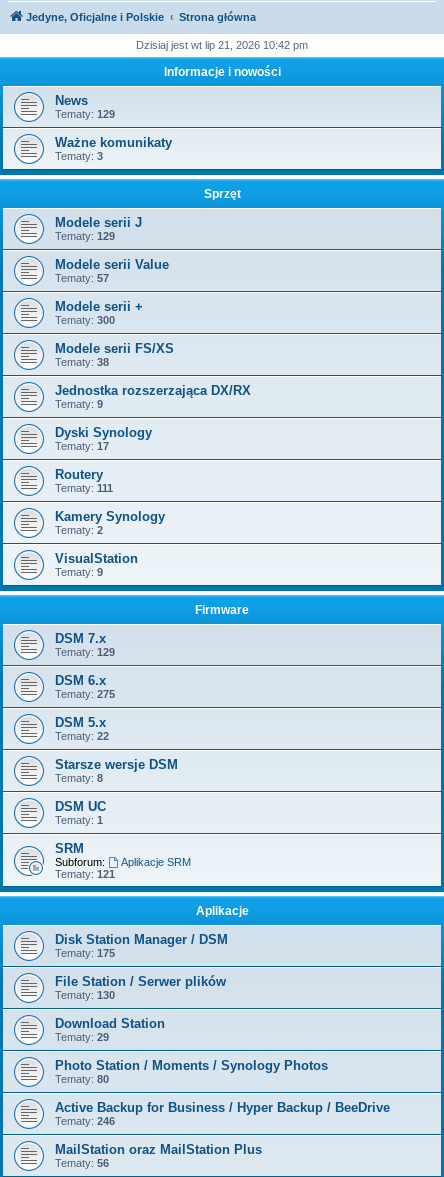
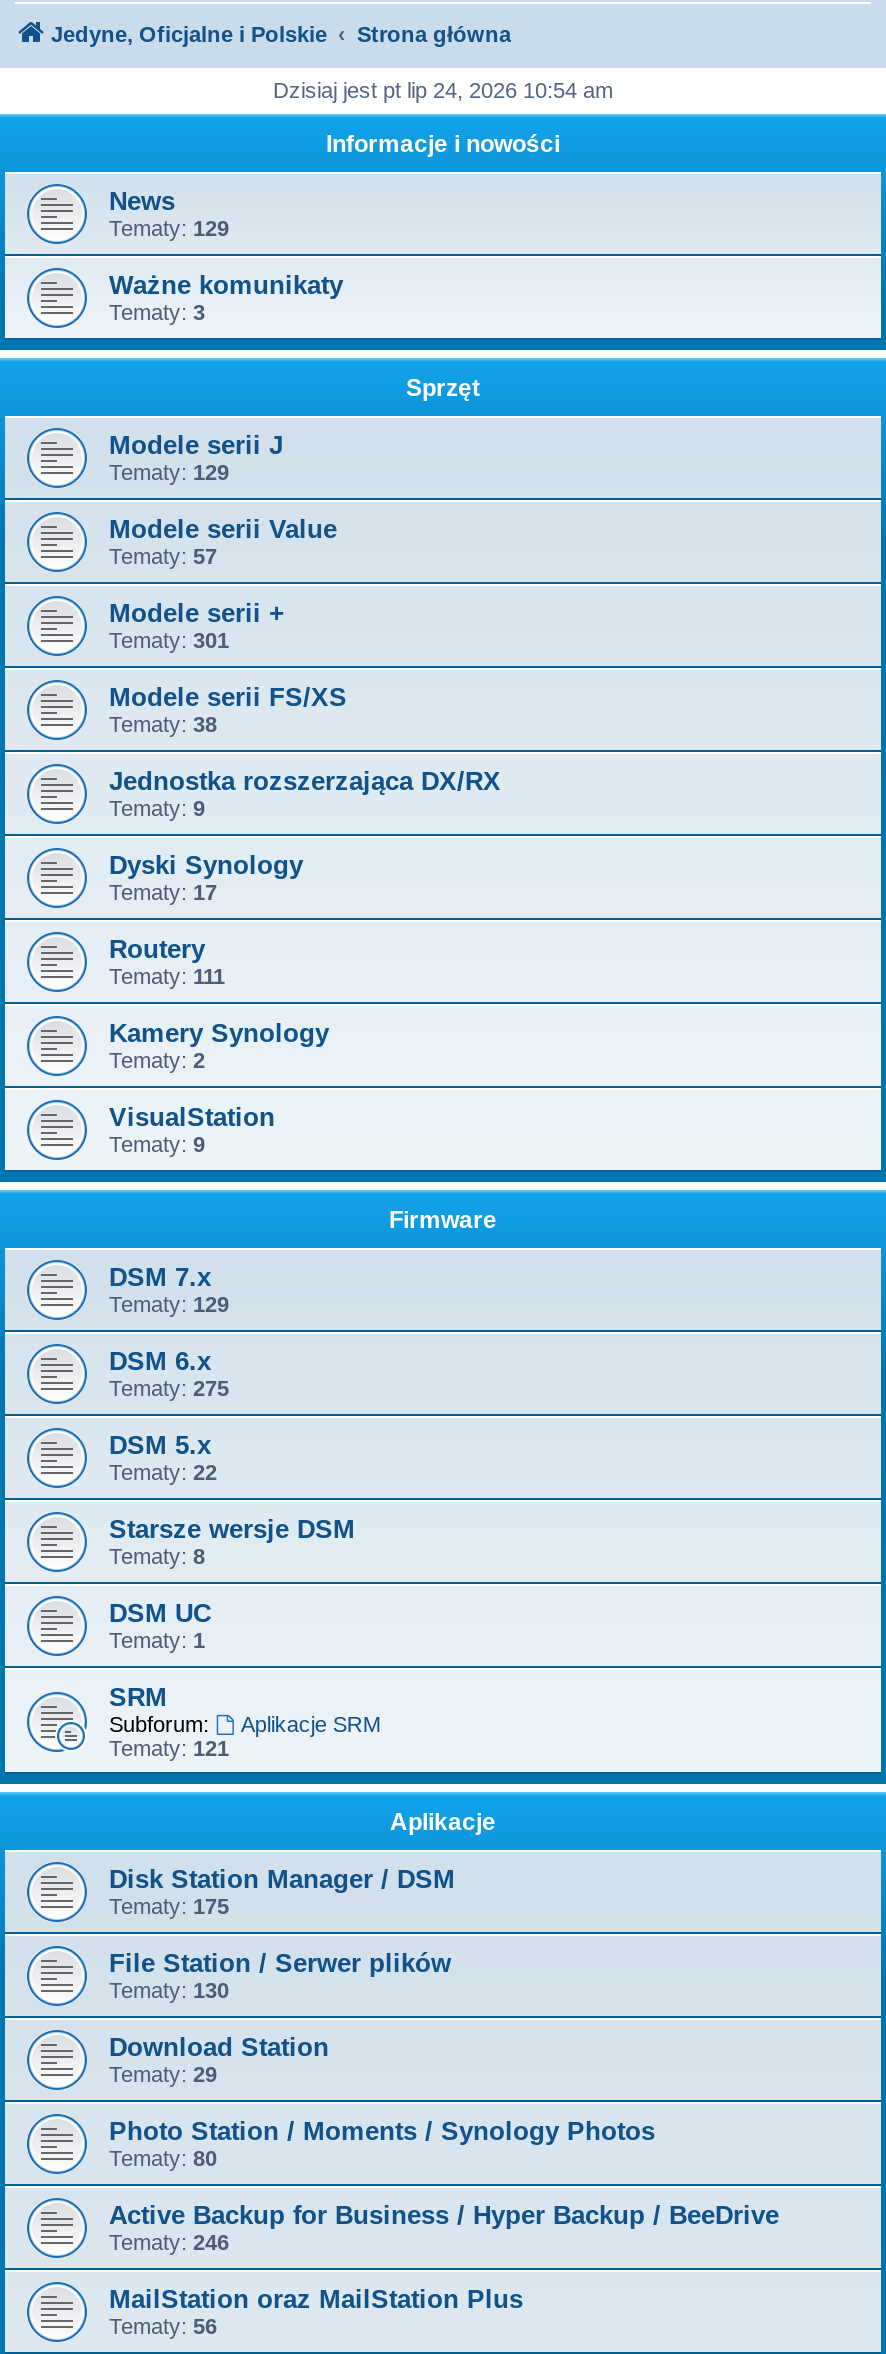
- Dzisiaj jest wt lip 21, 2026 10:42 pm
+ Dzisiaj jest pt lip 24, 2026 10:54 am

- Tematy: 300
+ Tematy: 301
